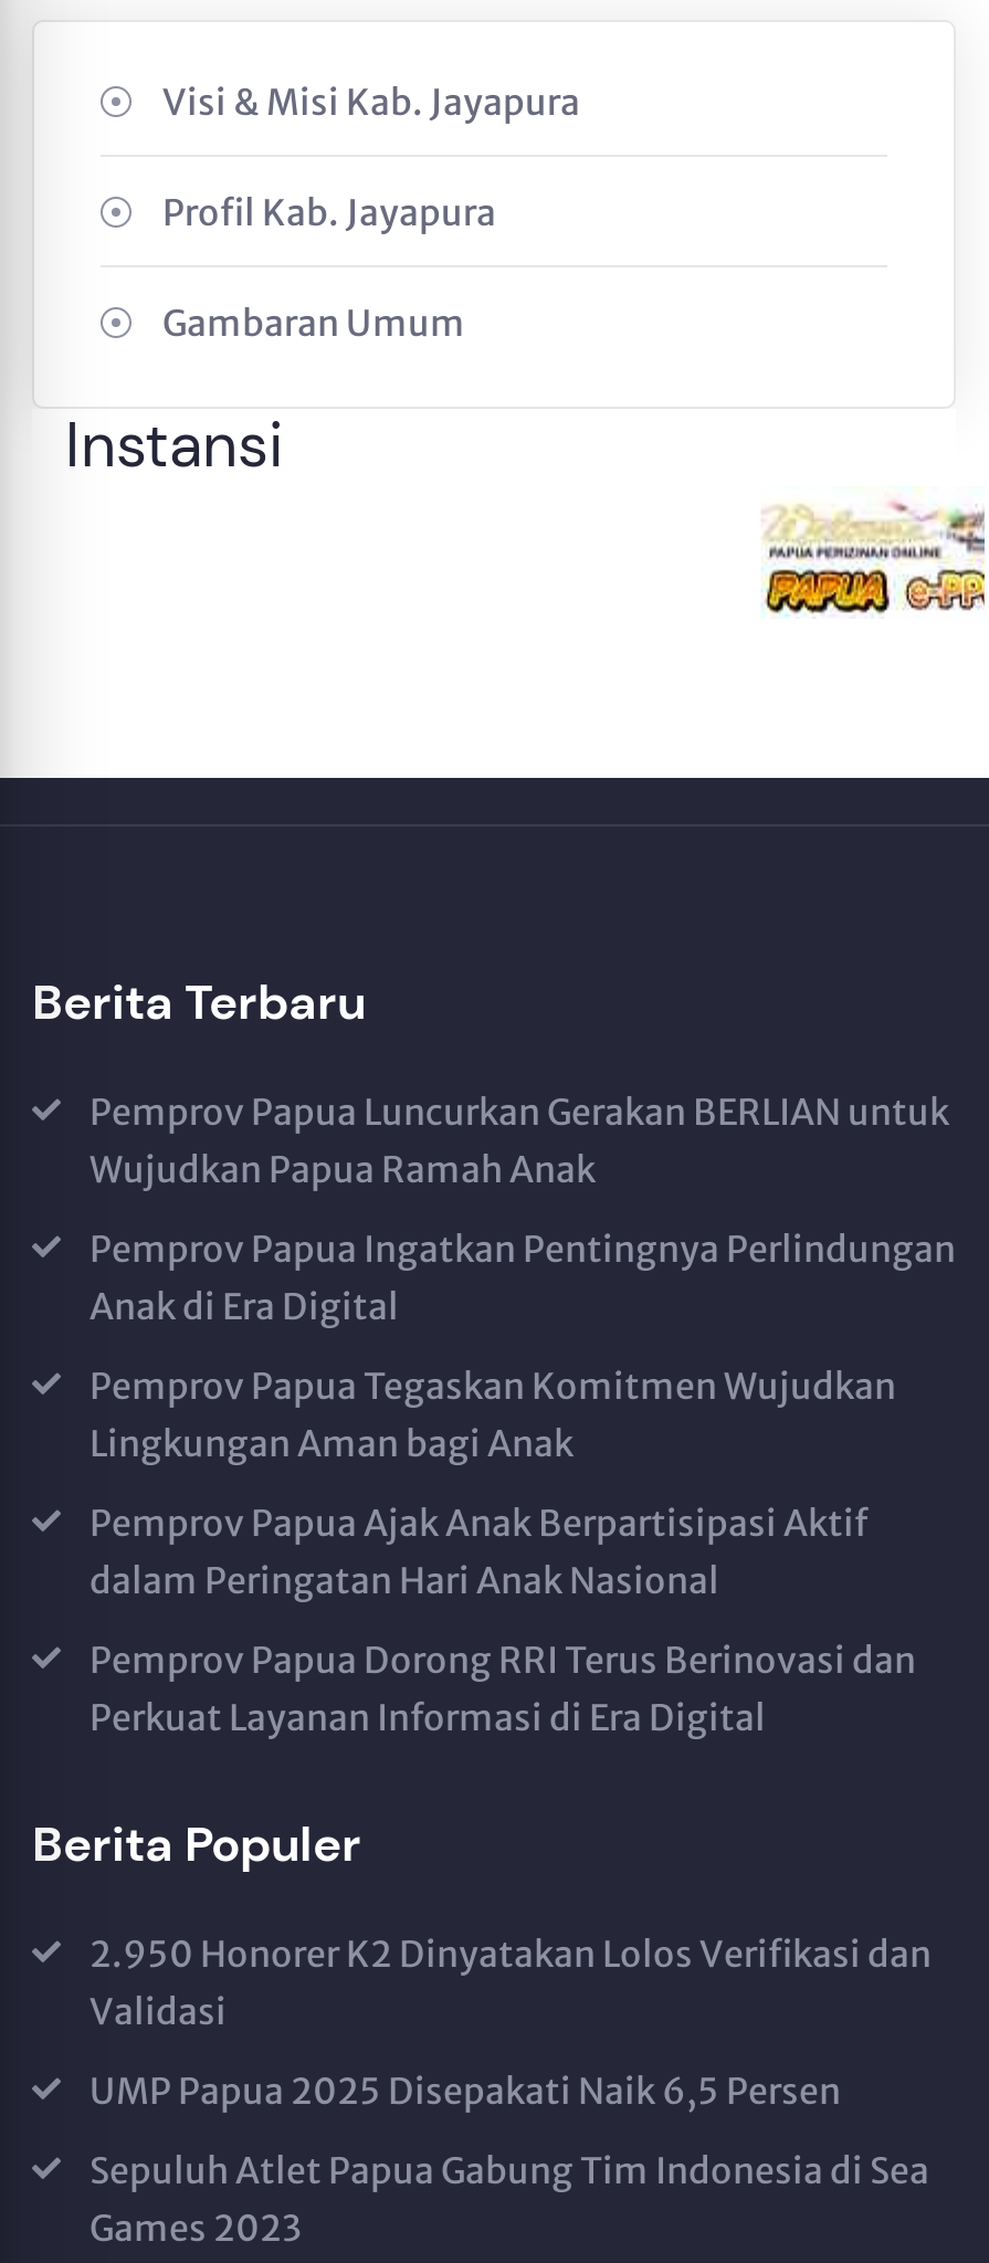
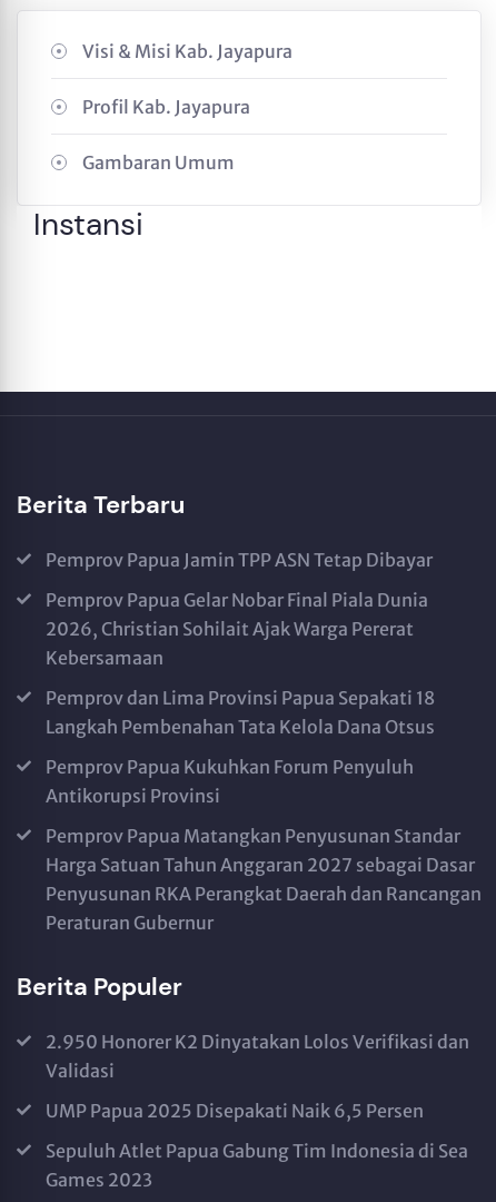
- [image]

- Pemprov Papua Luncurkan Gerakan BERLIAN untuk
- Wujudkan Papua Ramah Anak
+ Pemprov Papua Jamin TPP ASN Tetap Dibayar

- Pemprov Papua Ingatkan Pentingnya Perlindungan
- Anak di Era Digital
+ Pemprov Papua Gelar Nobar Final Piala Dunia
+ 2026, Christian Sohilait Ajak Warga Pererat
+ Kebersamaan

- Pemprov Papua Tegaskan Komitmen Wujudkan
- Lingkungan Aman bagi Anak
+ Pemprov dan Lima Provinsi Papua Sepakati 18
+ Langkah Pembenahan Tata Kelola Dana Otsus

- Pemprov Papua Ajak Anak Berpartisipasi Aktif
- dalam Peringatan Hari Anak Nasional
+ Pemprov Papua Kukuhkan Forum Penyuluh
+ Antikorupsi Provinsi

- Pemprov Papua Dorong RRI Terus Berinovasi dan
- Perkuat Layanan Informasi di Era Digital
+ Pemprov Papua Matangkan Penyusunan Standar
+ Harga Satuan Tahun Anggaran 2027 sebagai Dasar
+ Penyusunan RKA Perangkat Daerah dan Rancangan
+ Peraturan Gubernur
